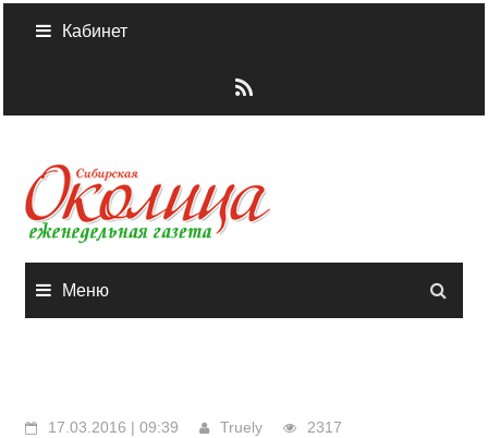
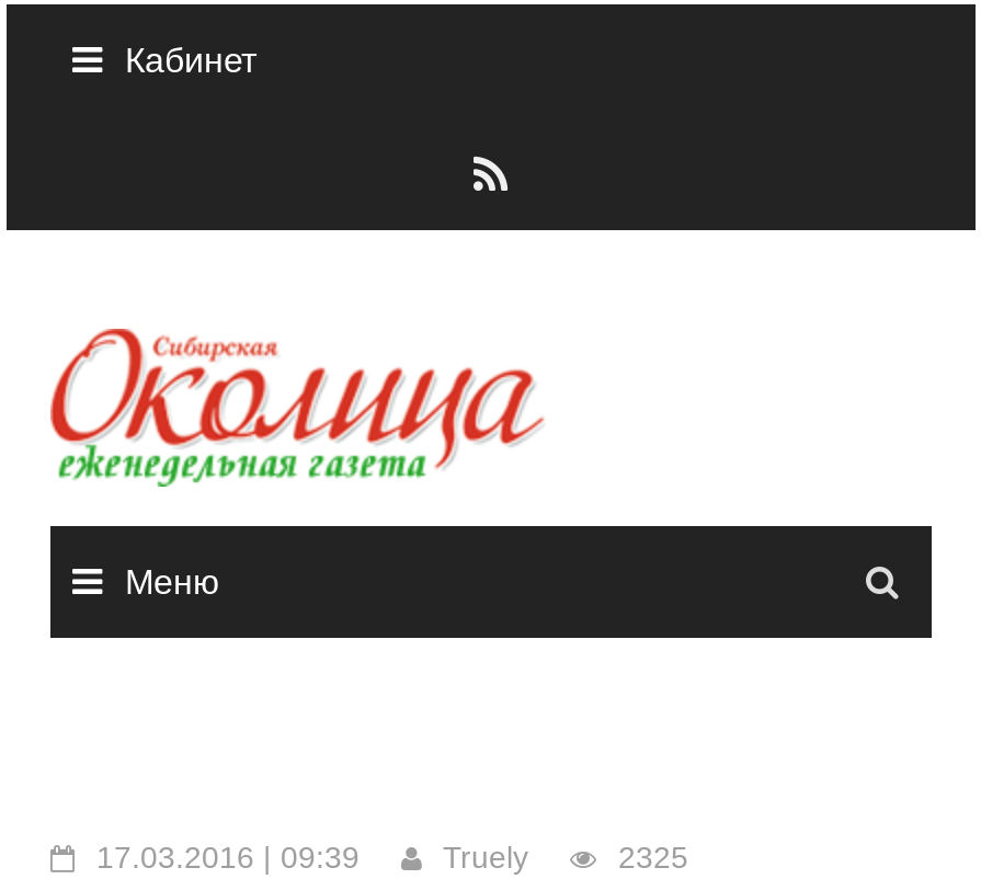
- 2317
+ 2325
